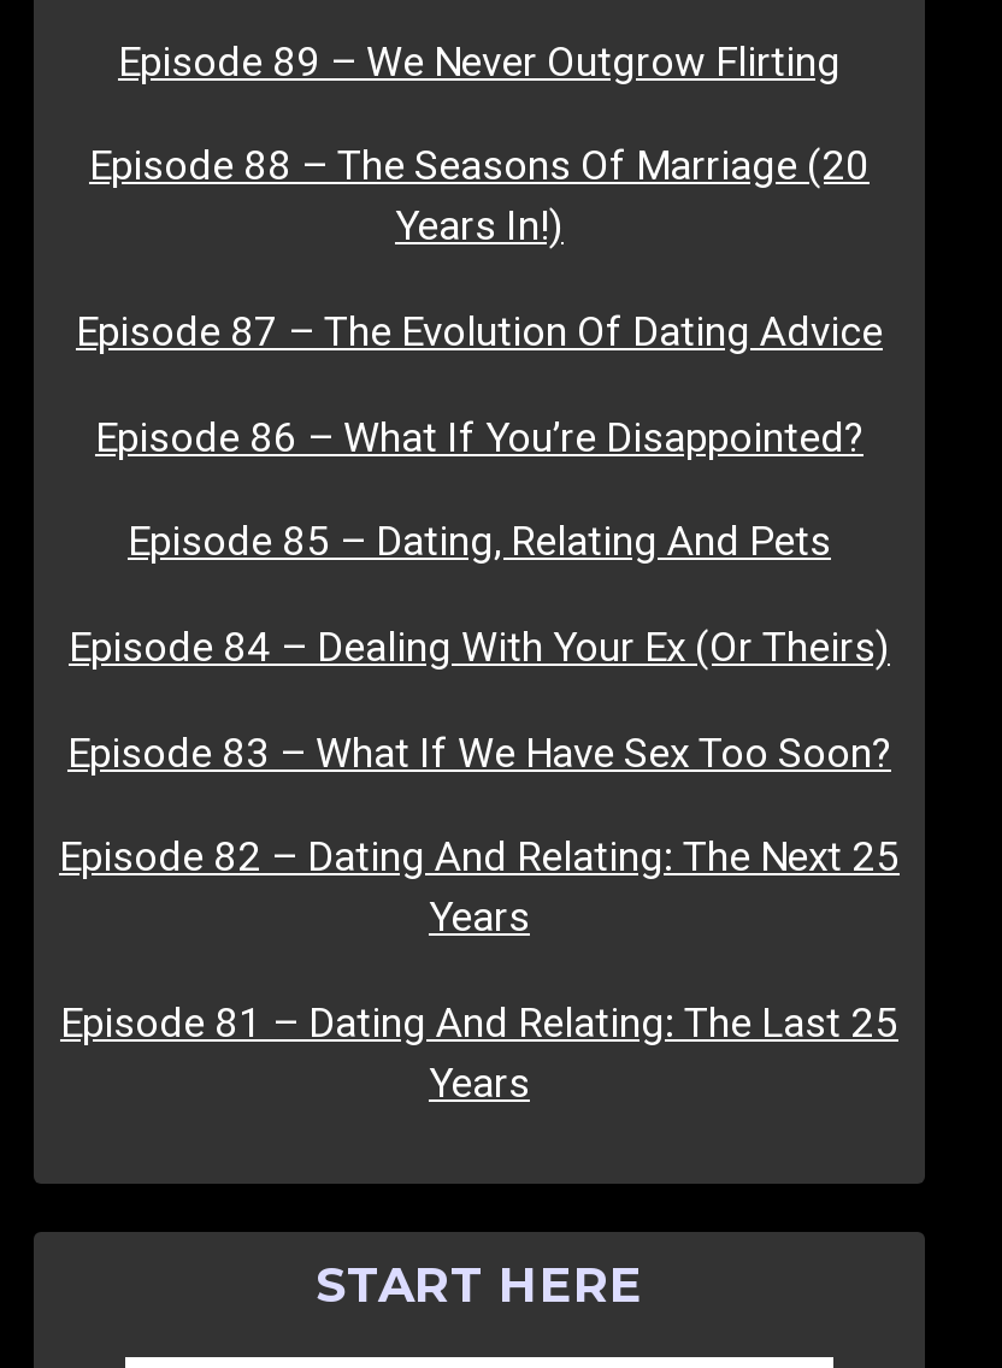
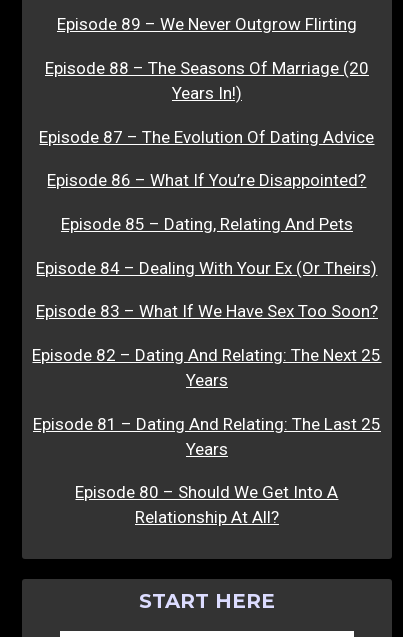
+ Episode 80 – Should We Get Into A
+ Relationship At All?
